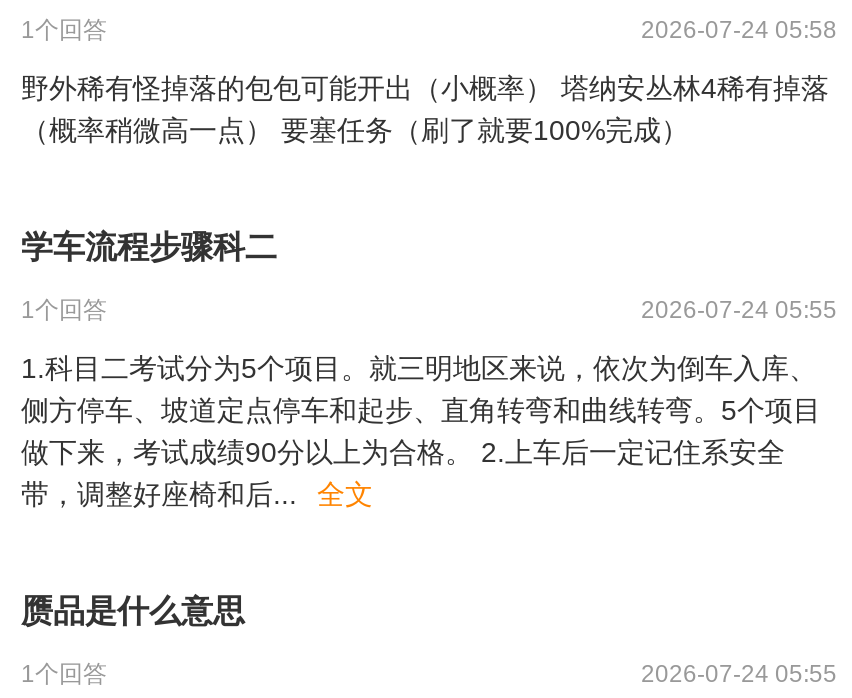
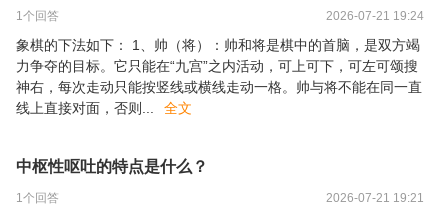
- 2026-07-24 05:58
- 野外稀有怪掉落的包包可能开出（小概率） 塔纳安丛林4稀有掉落
- （概率稍微高一点） 要塞任务（刷了就要100%完成）
- 学车流程步骤科二
- 1个回答
- 2026-07-24 05:55
- 1.科目二考试分为5个项目。就三明地区来说，依次为倒车入库、
- 侧方停车、坡道定点停车和起步、直角转弯和曲线转弯。5个项目
- 做下来，考试成绩90分以上为合格。 2.上车后一定记住系安全
- 带，调整好座椅和后...
+ 2026-07-21 19:24
+ 象棋的下法如下： 1、帅（将）：帅和将是棋中的首脑，是双方竭
+ 力争夺的目标。它只能在“九宫”之内活动，可上可下，可左可颂搜
+ 神右，每次走动只能按竖线或横线走动一格。帅与将不能在同一直
+ 线上直接对面，否则...

- 赝品是什么意思
+ 中枢性呕吐的特点是什么？

- 2026-07-24 05:55
+ 2026-07-21 19:21
